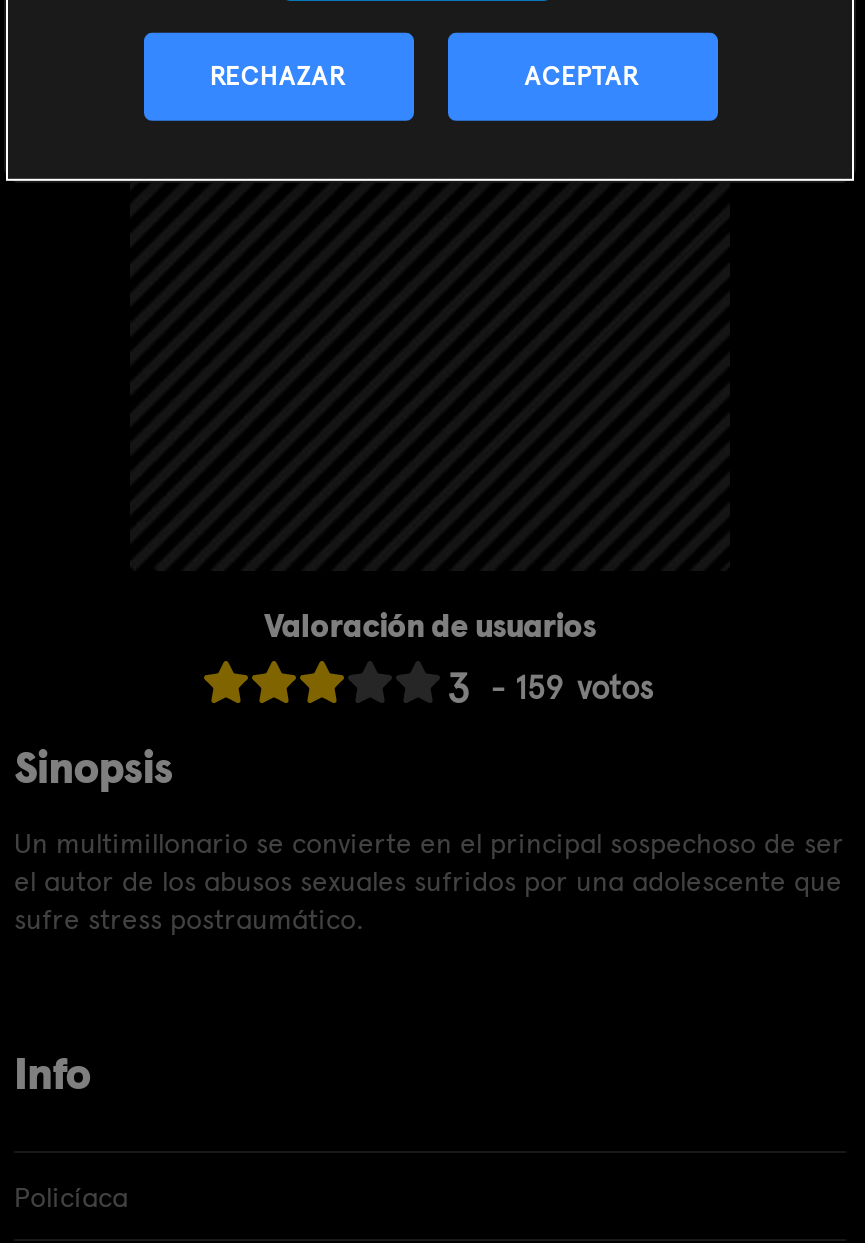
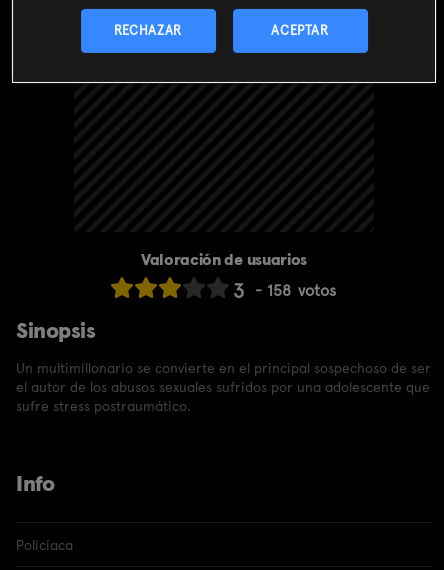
- 3 159 votos
+ 3 158 votos
